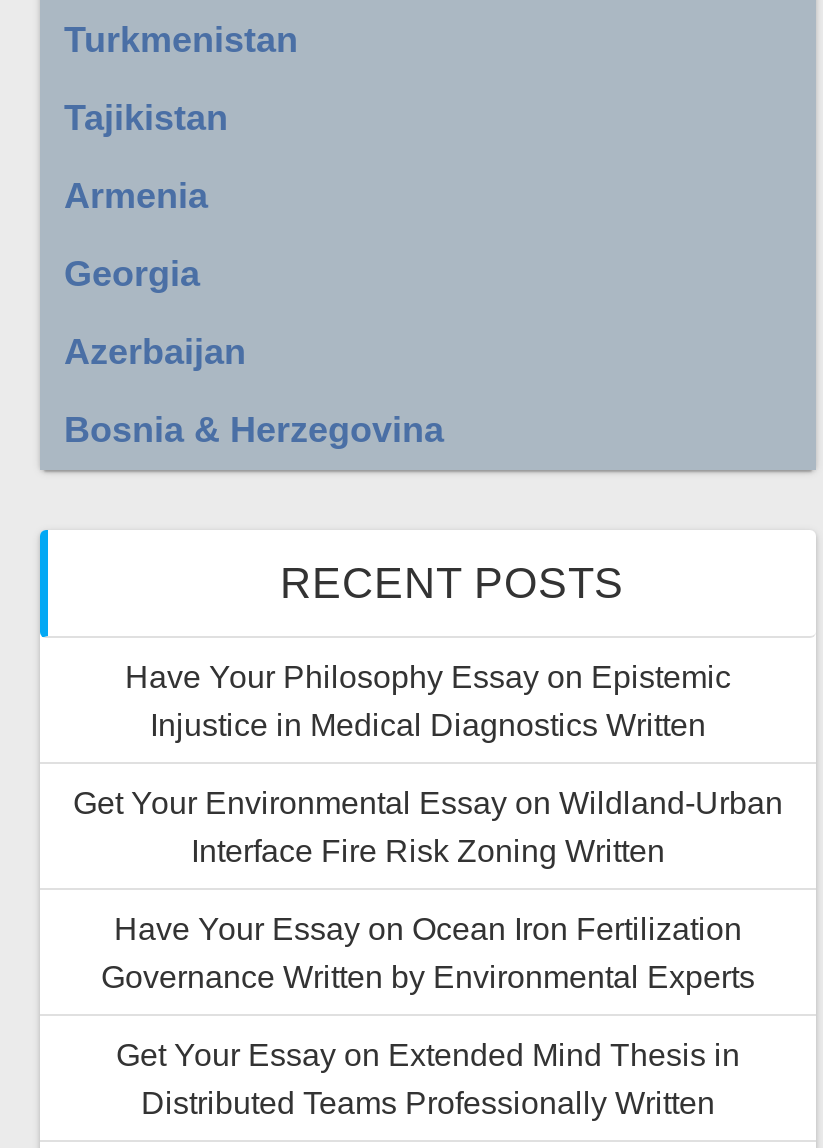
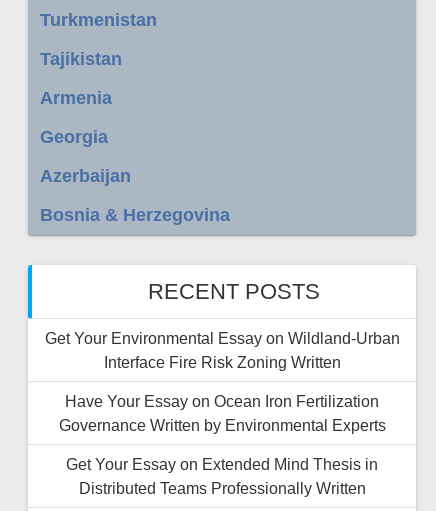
- Have Your Philosophy Essay on Epistemic
- Injustice in Medical Diagnostics Written
